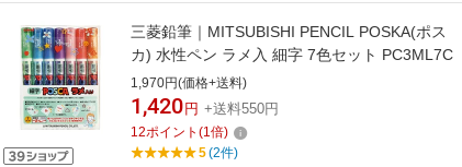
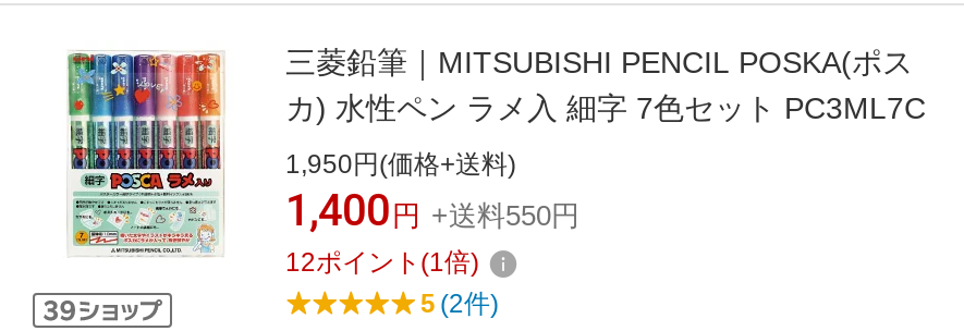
- 1,970円(価格+送料)
+ 1,950円(価格+送料)

- 1,420円 +送料550円
+ 1,400円 +送料550円
